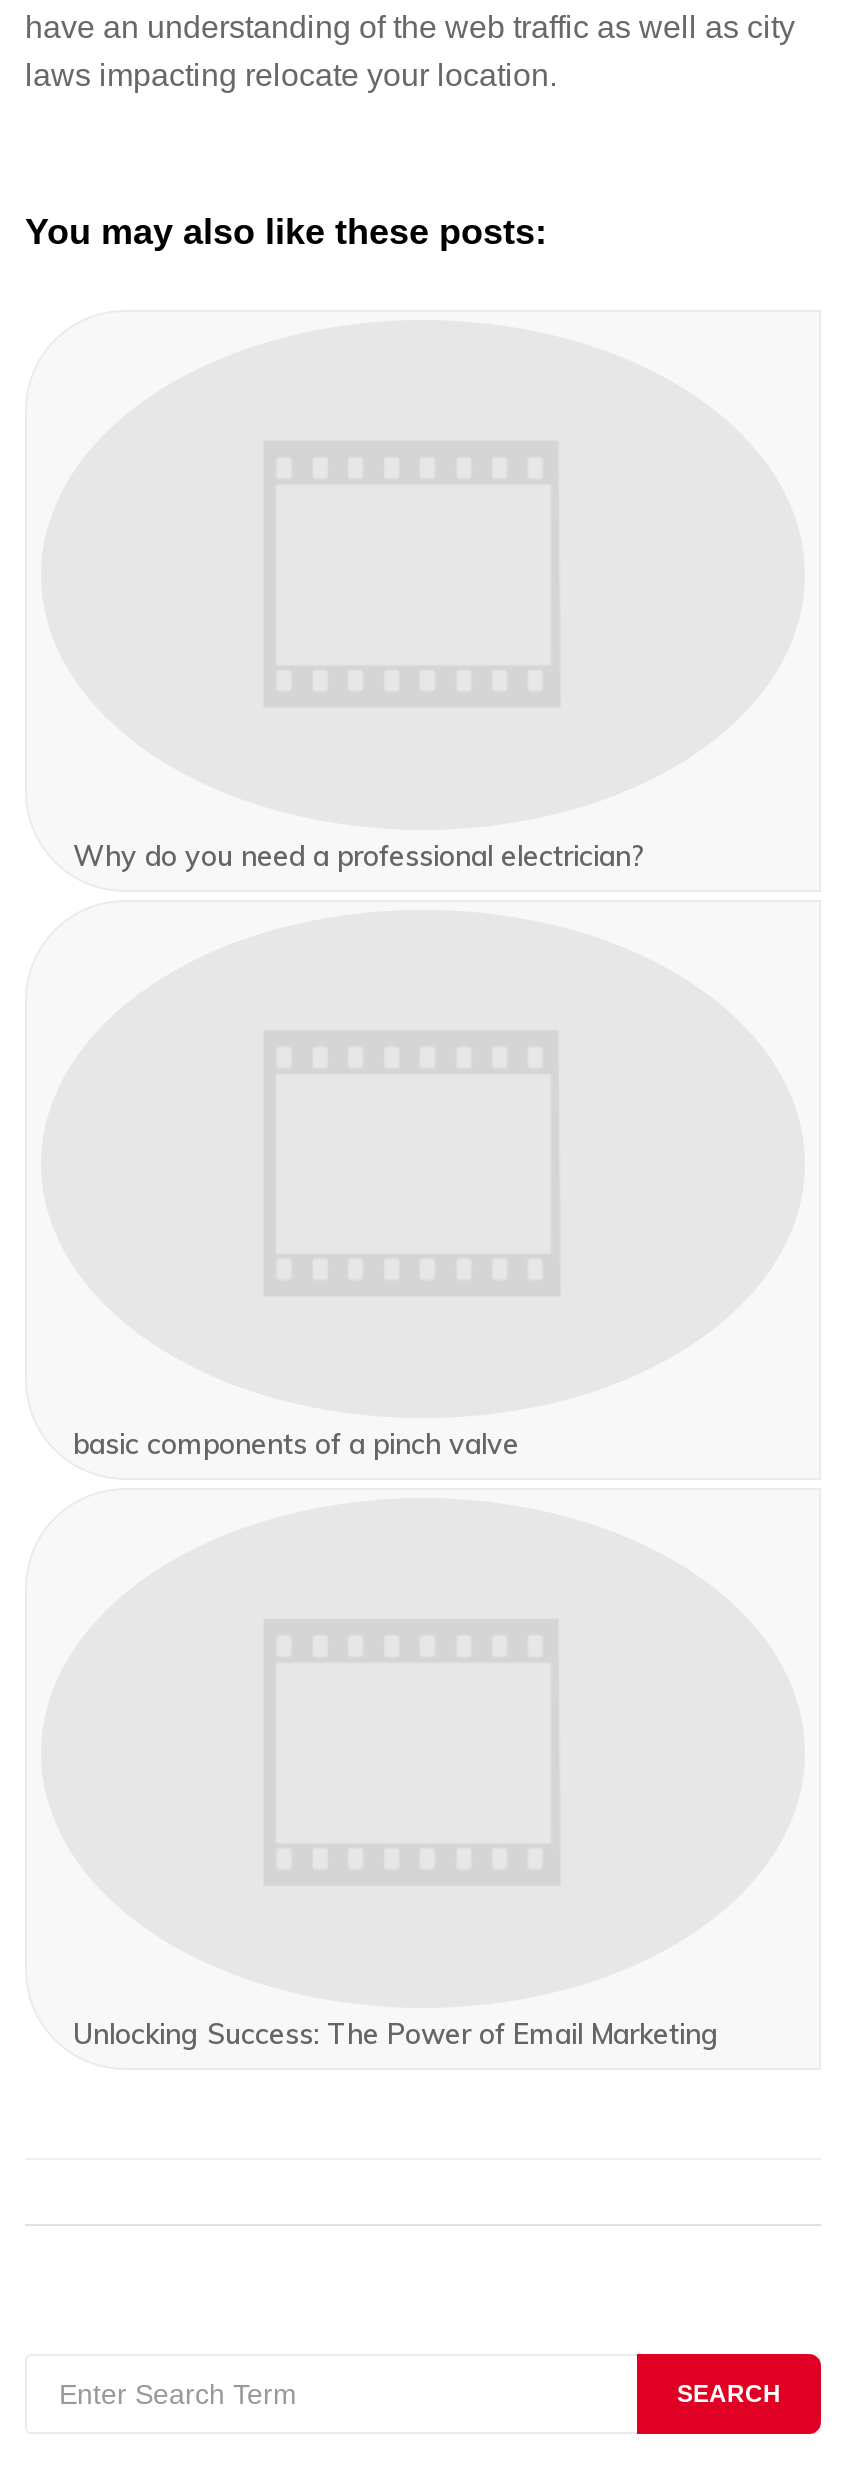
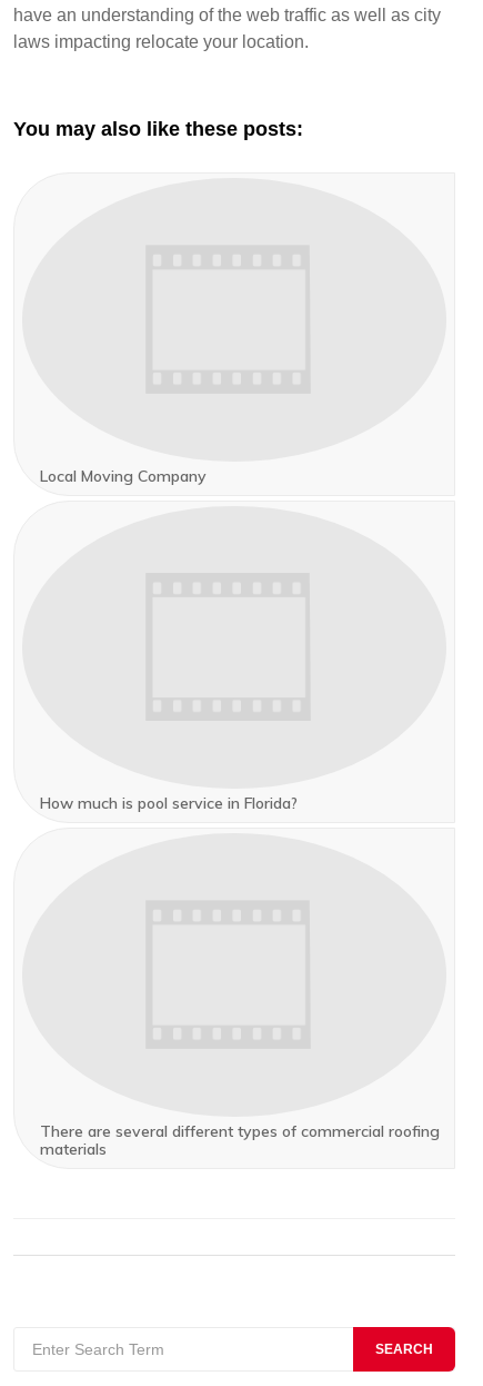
- Why do you need a professional electrician?
+ Local Moving Company

- basic components of a pinch valve
+ How much is pool service in Florida?

- Unlocking Success: The Power of Email Marketing
+ There are several different types of commercial roofing
+ materials
